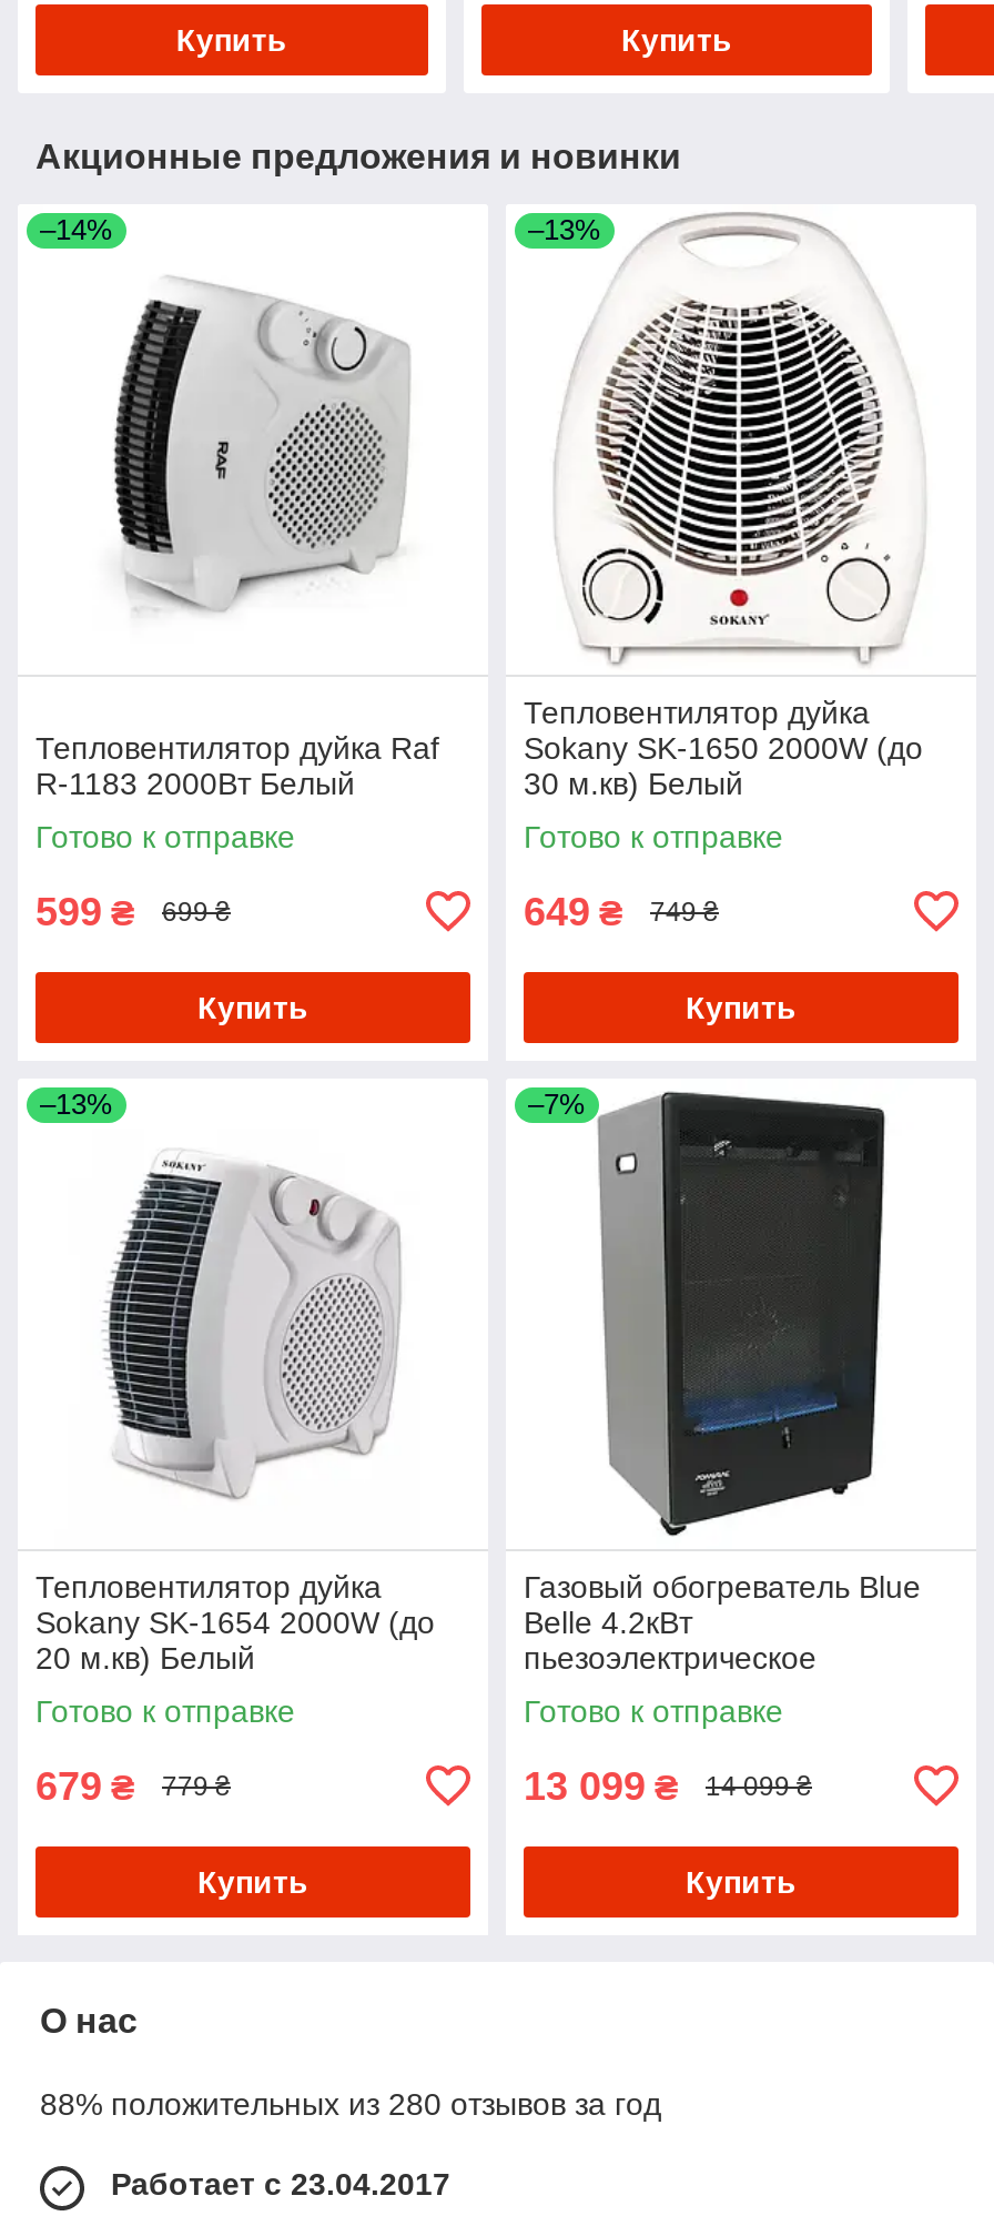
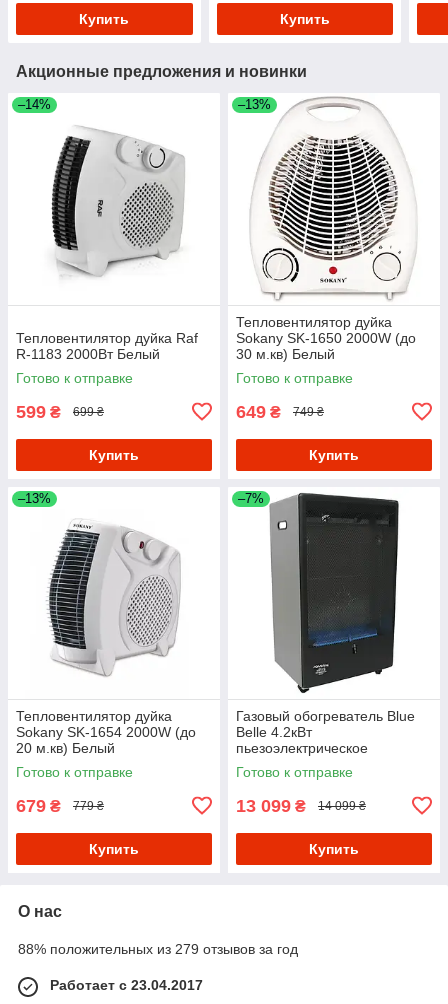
- 88% положительных из 280 отзывов за год
+ 88% положительных из 279 отзывов за год
